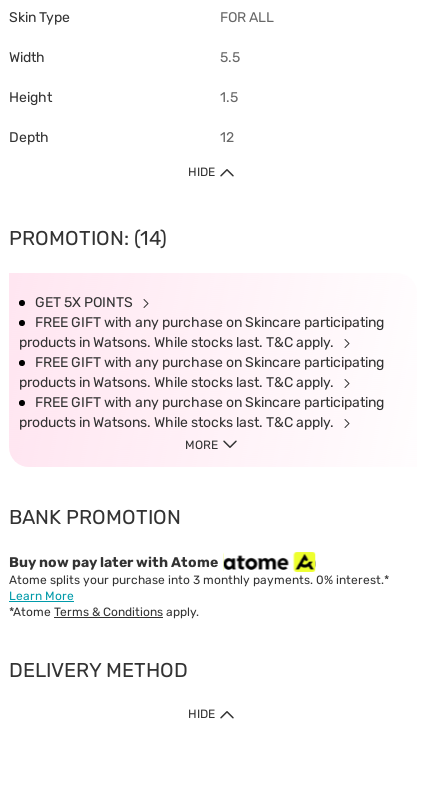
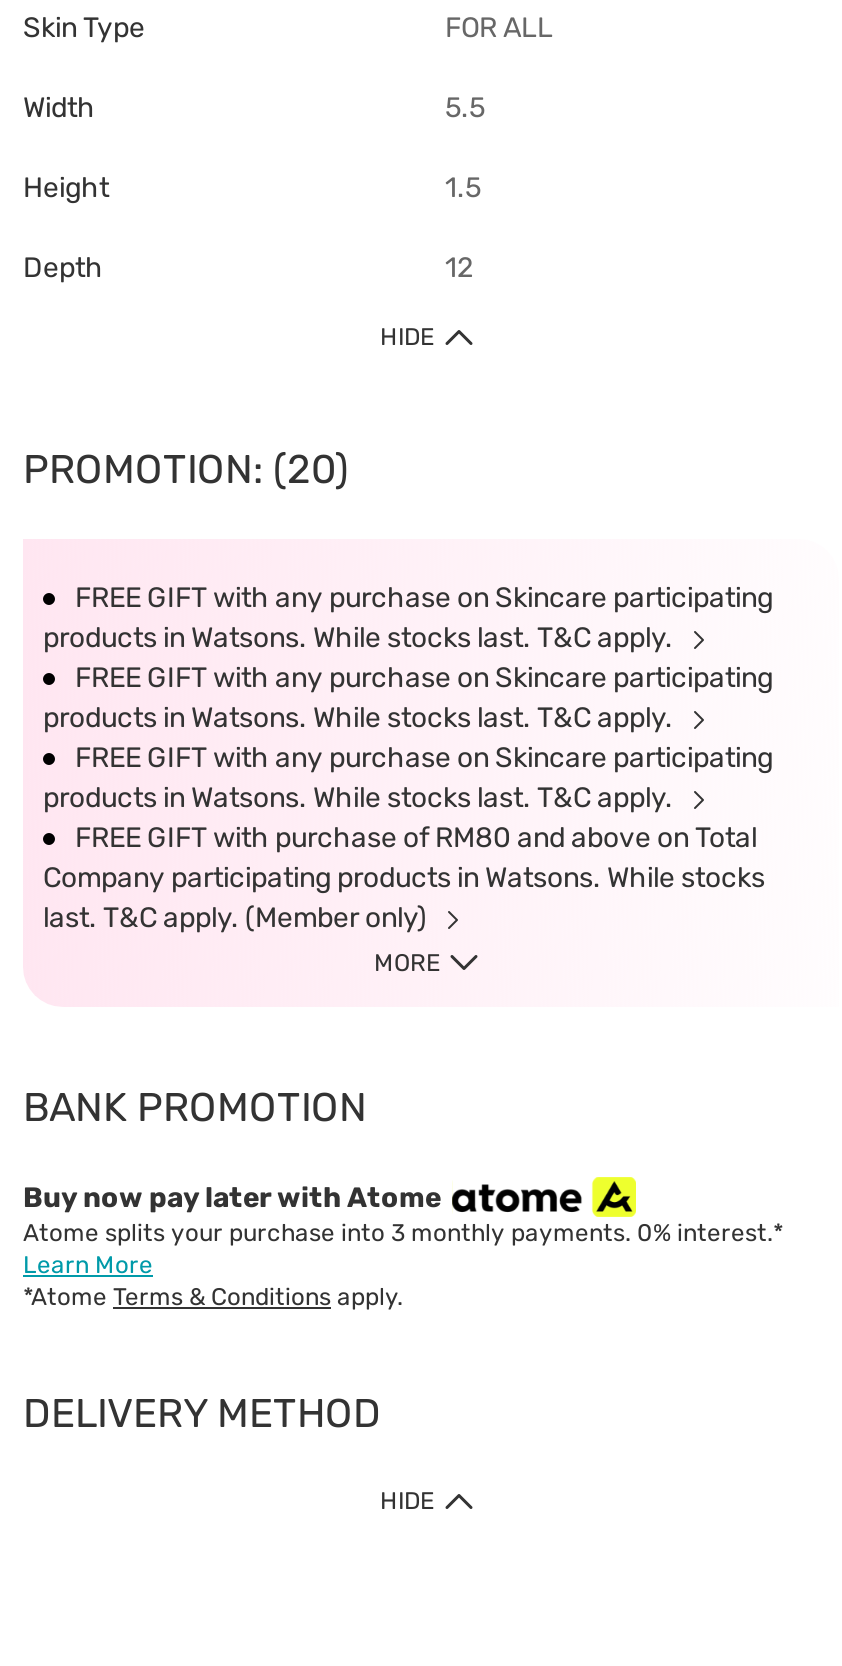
- PROMOTION: (14)
- GET 5X POINTS
+ PROMOTION: (20)

moved up: FREE GIFT with any purchase on Skincare participating | products in Watsons. While stocks last. T&C apply. | FREE GIFT with any purchase on Skincare participating | products in Watsons. While stocks last. T&C apply. | FREE GIFT with any purchase on Skincare participating | products in Watsons. While stocks last. T&C apply.

+ FREE GIFT with purchase of RM80 and above on Total
+ Company participating products in Watsons. While stocks
+ last. T&C apply. (Member only)
